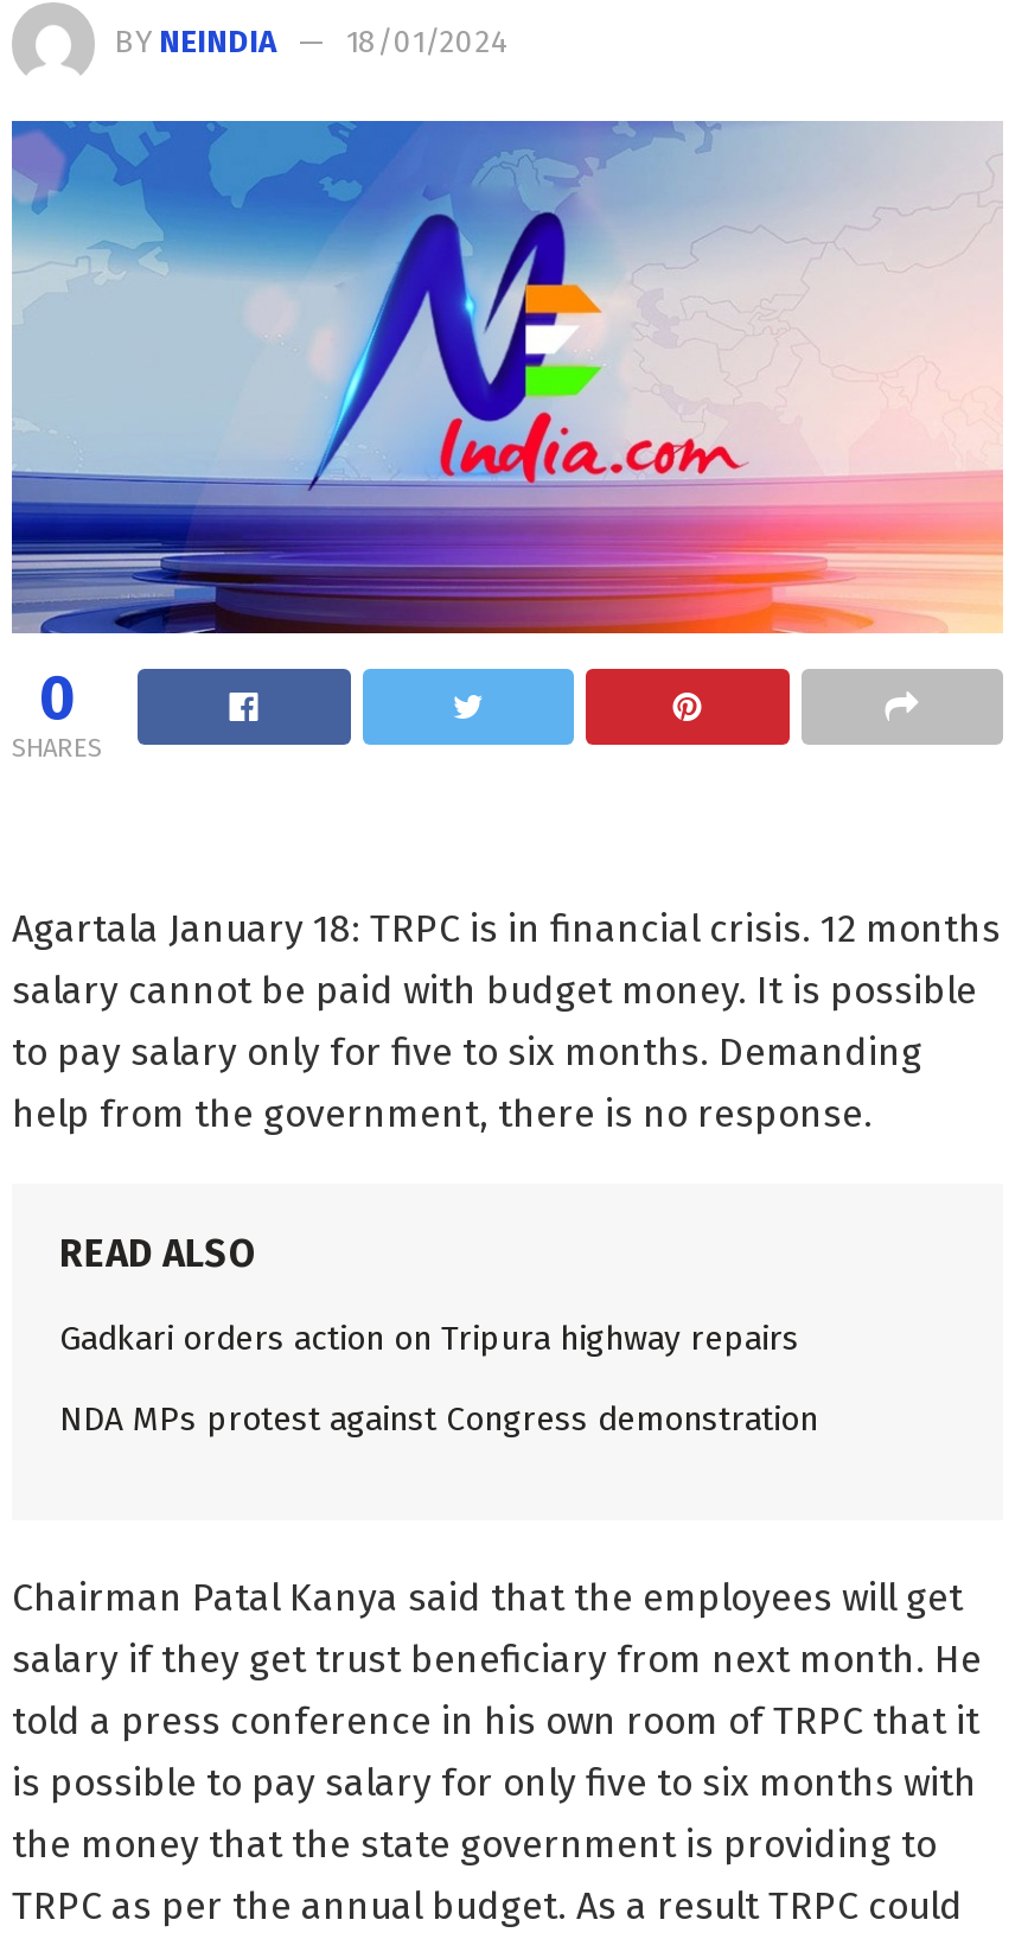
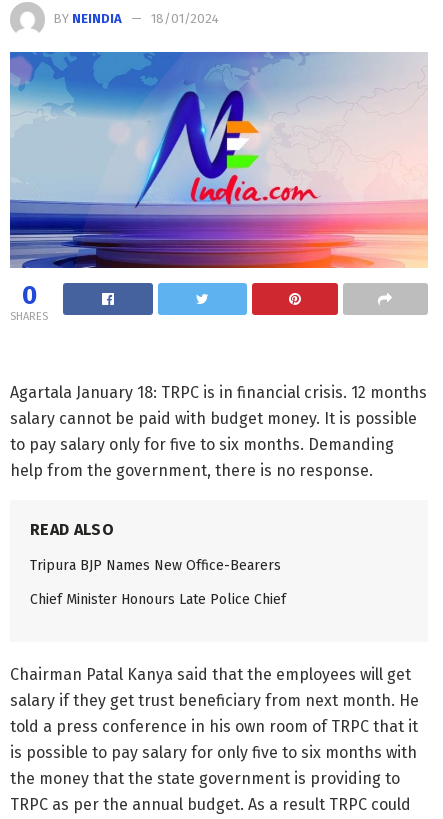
- Gadkari orders action on Tripura highway repairs
+ Tripura BJP Names New Office-Bearers

- NDA MPs protest against Congress demonstration
+ Chief Minister Honours Late Police Chief
